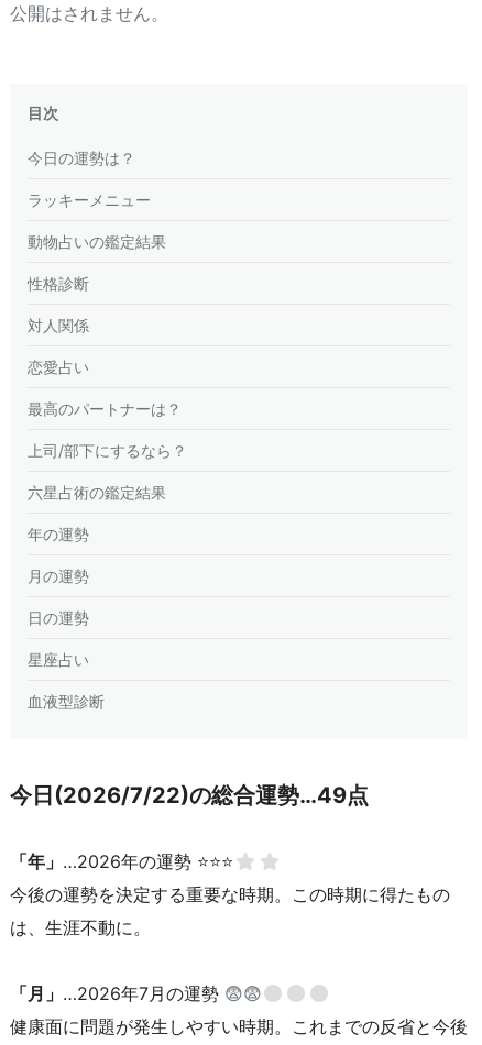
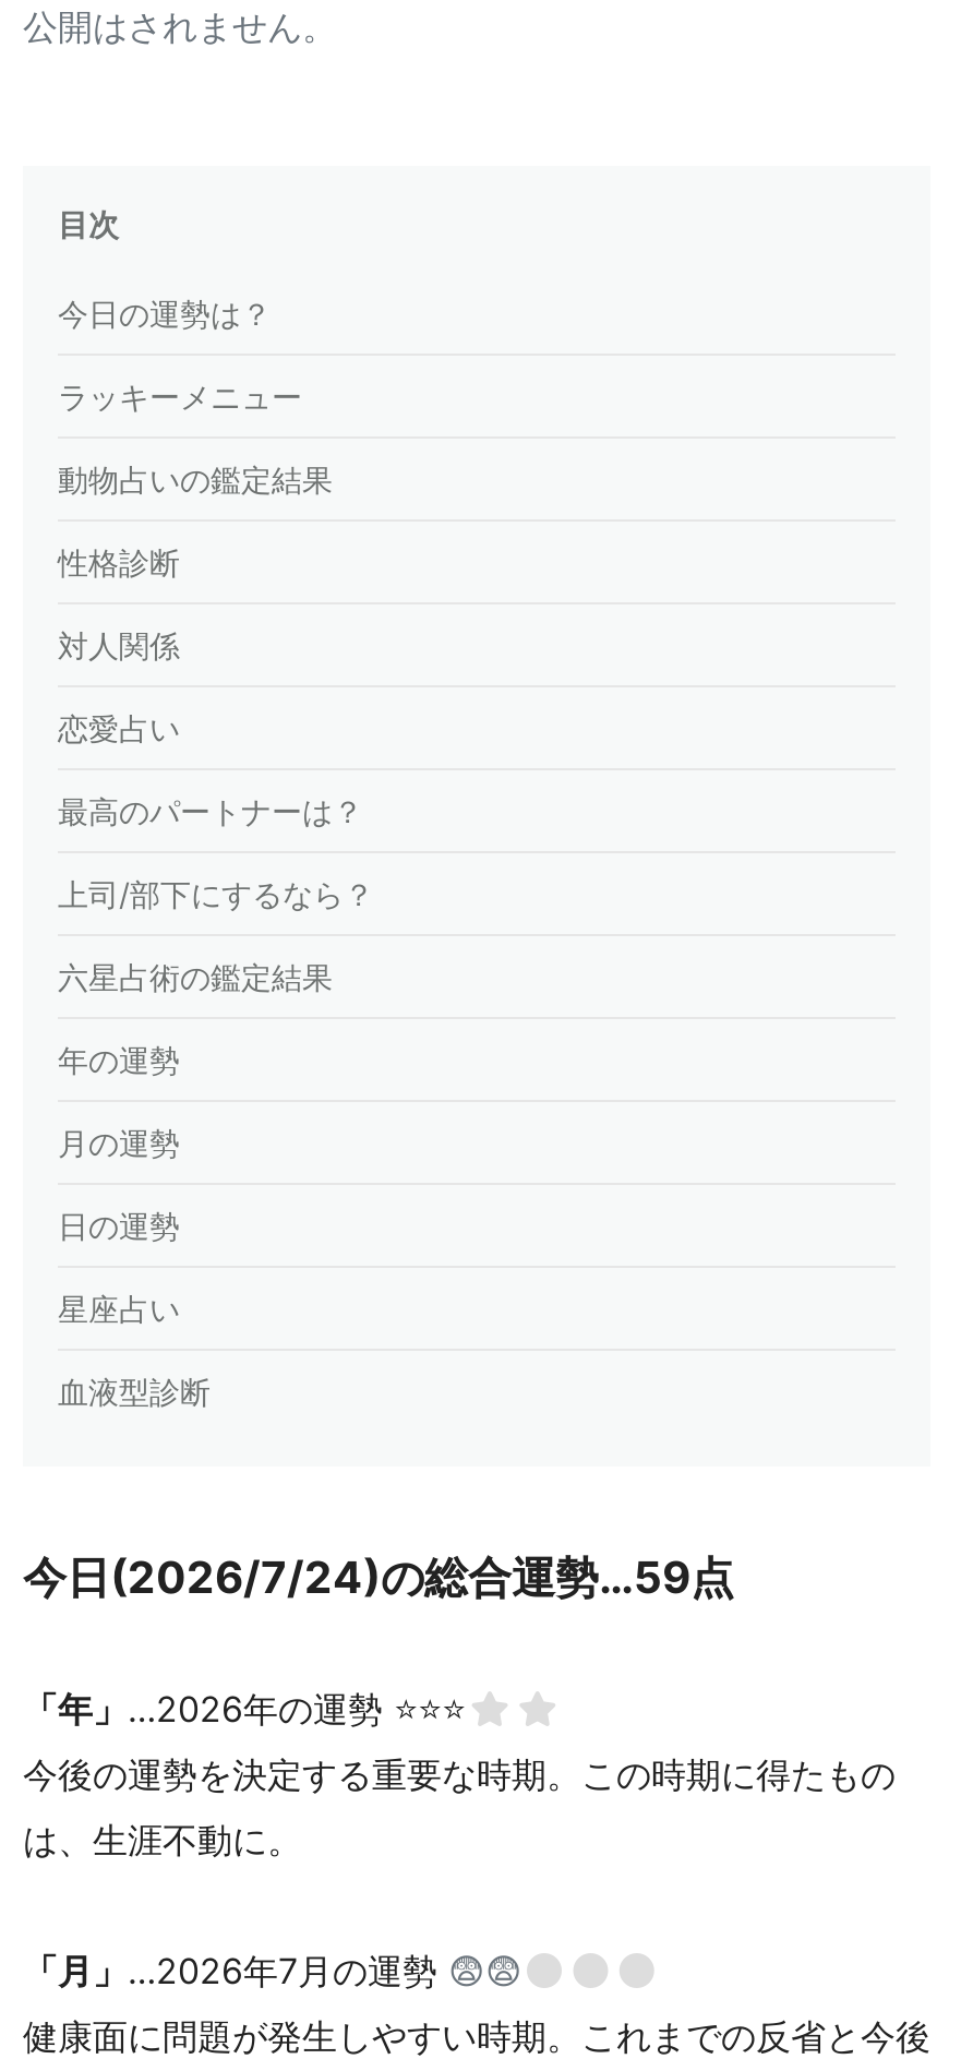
- 今日(2026/7/22)の総合運勢…49点
+ 今日(2026/7/24)の総合運勢…59点
